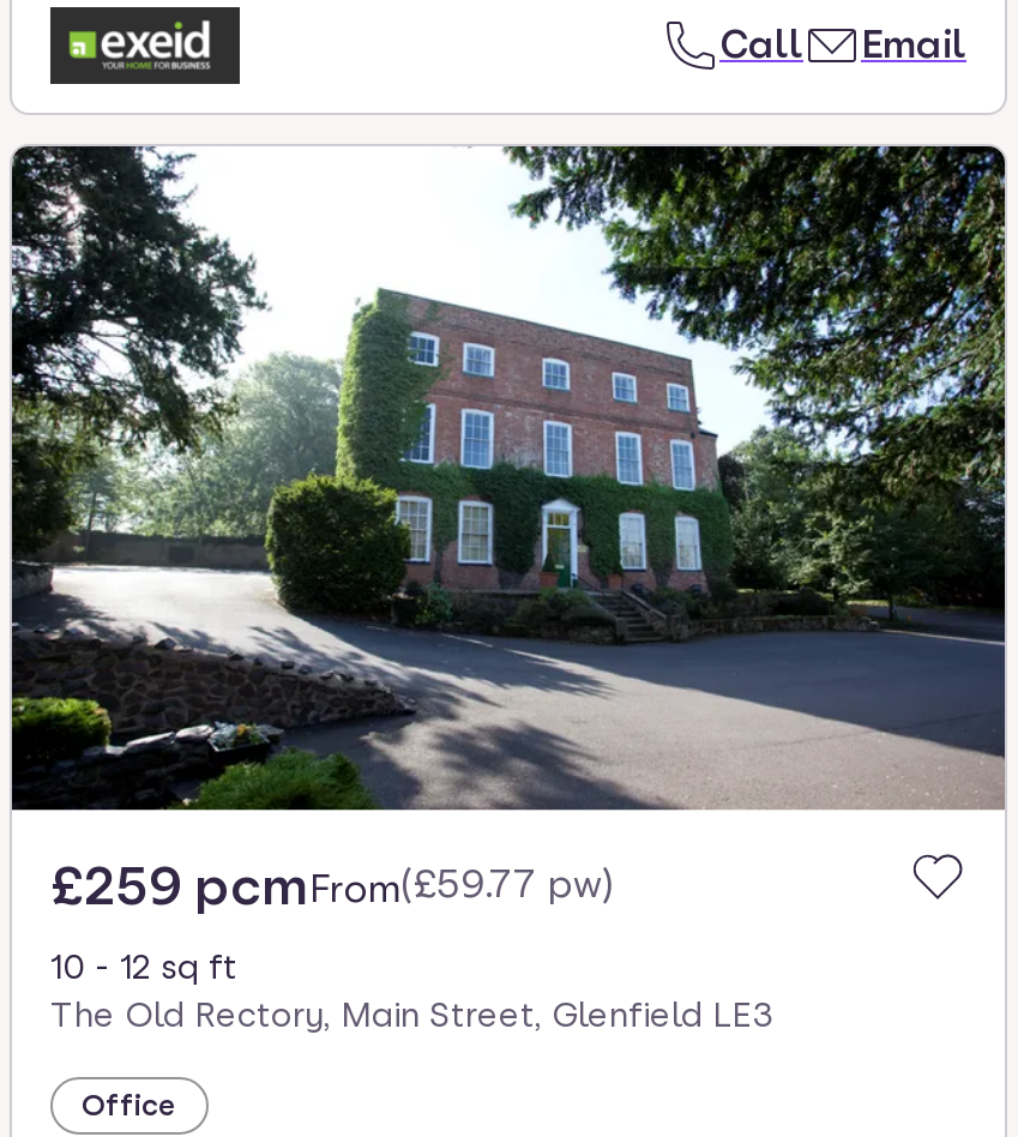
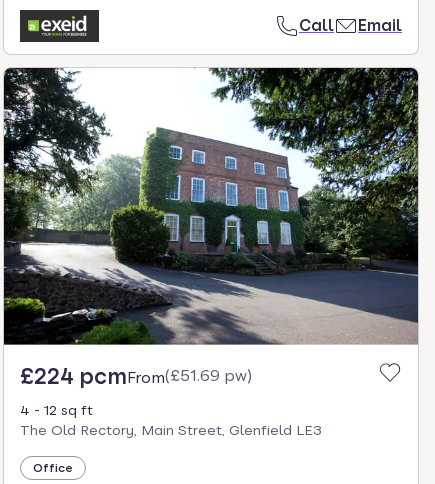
- £259 pcmFrom(£59.77 pw)
+ £224 pcmFrom(£51.69 pw)

- 10 - 12 sq ft
+ 4 - 12 sq ft
